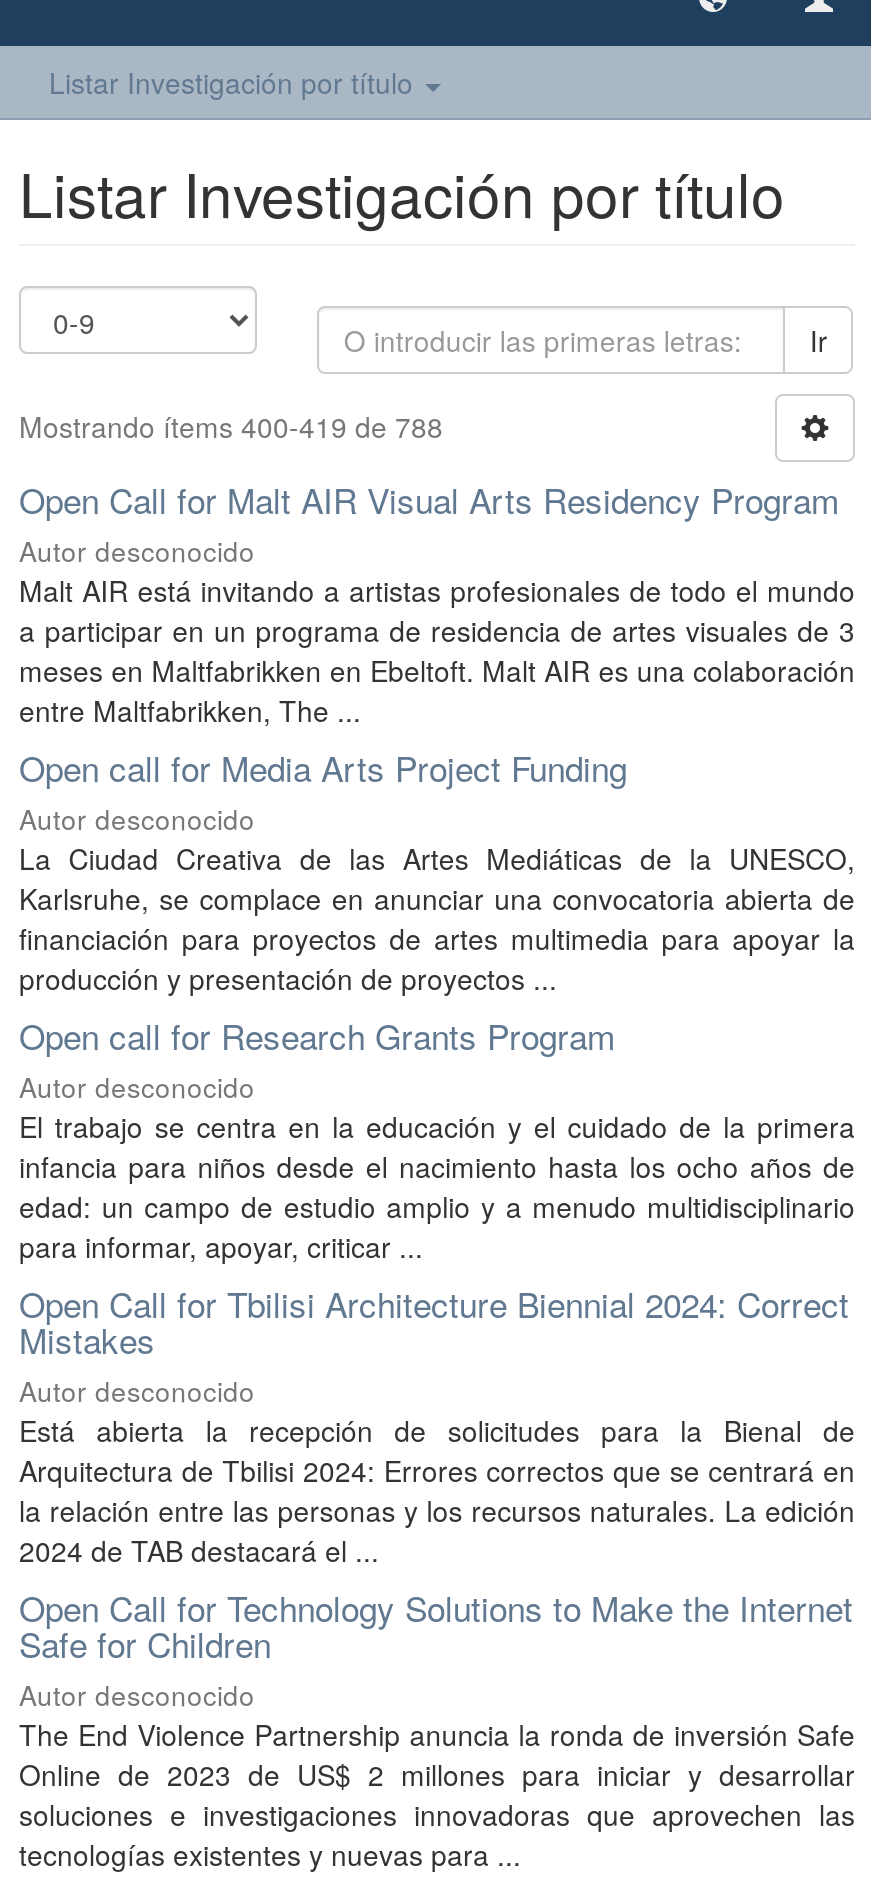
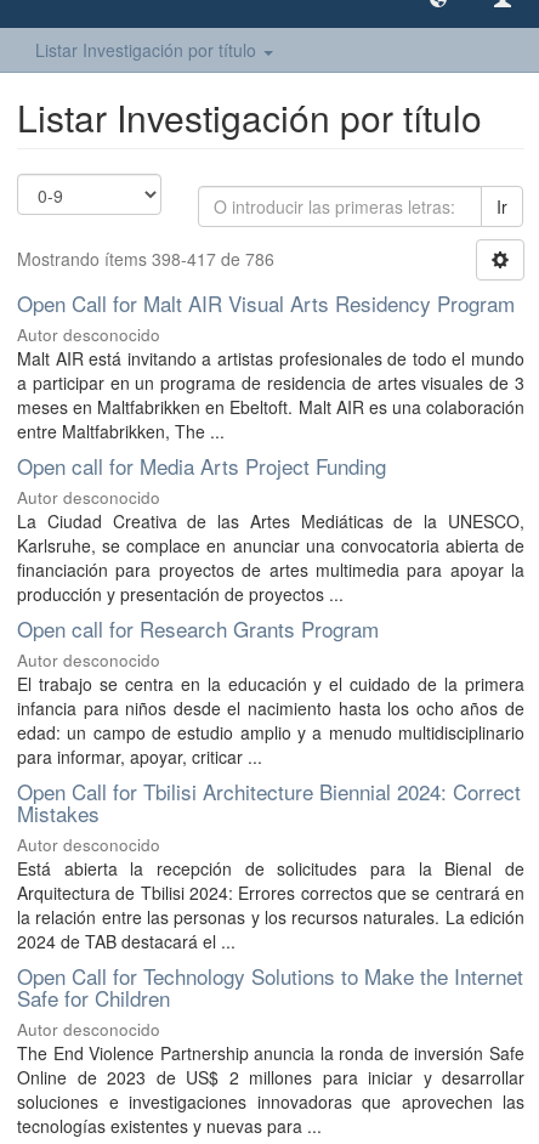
- Mostrando ítems 400-419 de 788
+ Mostrando ítems 398-417 de 786
